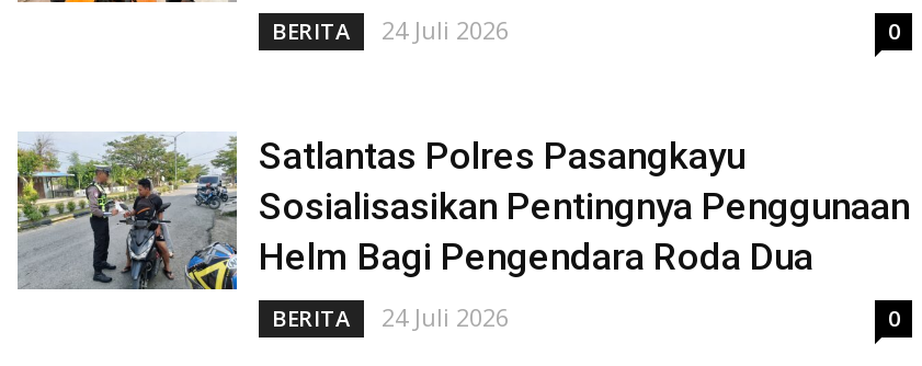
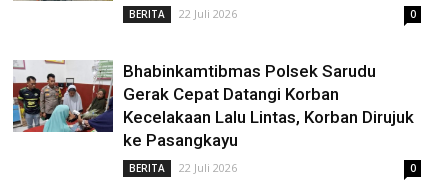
- BERITA 24 Juli 2026
+ BERITA 22 Juli 2026

- [image]
- Satlantas Polres Pasangkayu
- Sosialisasikan Pentingnya Penggunaan
- Helm Bagi Pengendara Roda Dua
+ [image]
+ Bhabinkamtibmas Polsek Sarudu
+ Gerak Cepat Datangi Korban
+ Kecelakaan Lalu Lintas, Korban Dirujuk
+ ke Pasangkayu

- BERITA 24 Juli 2026
+ BERITA 22 Juli 2026
